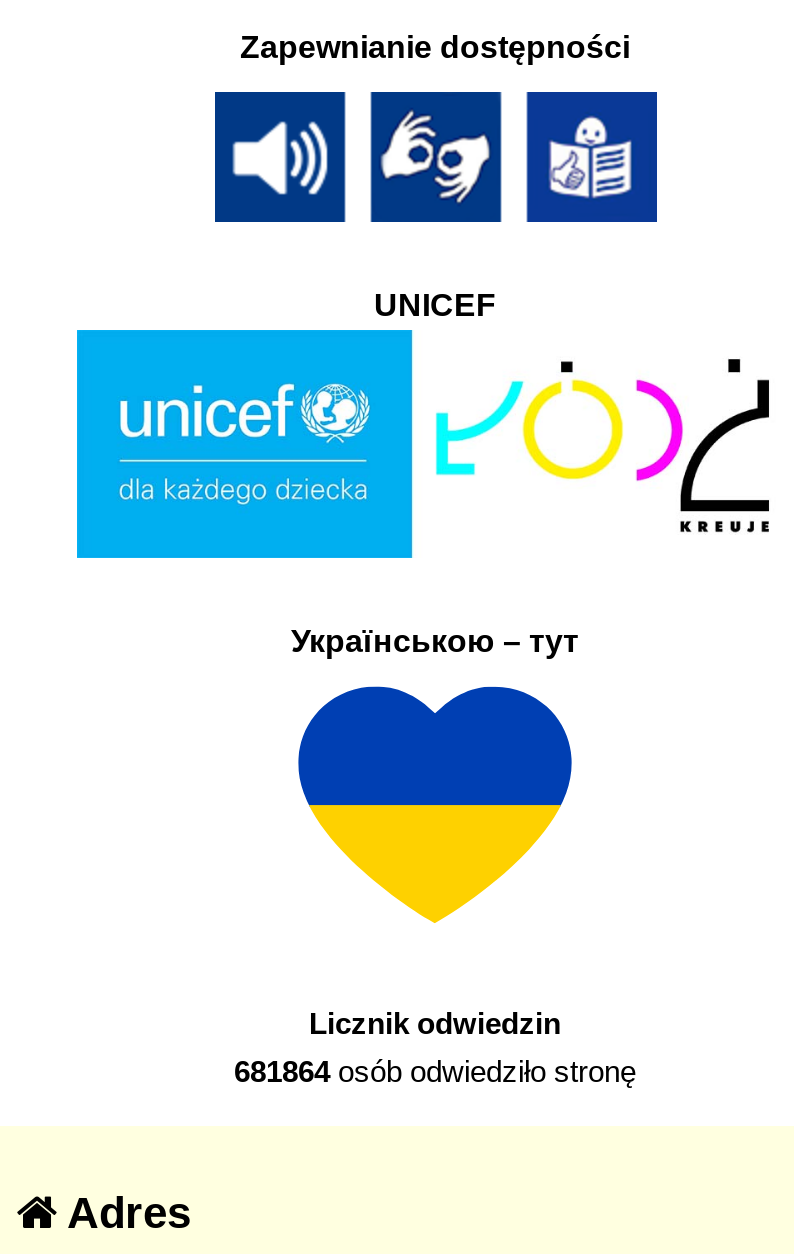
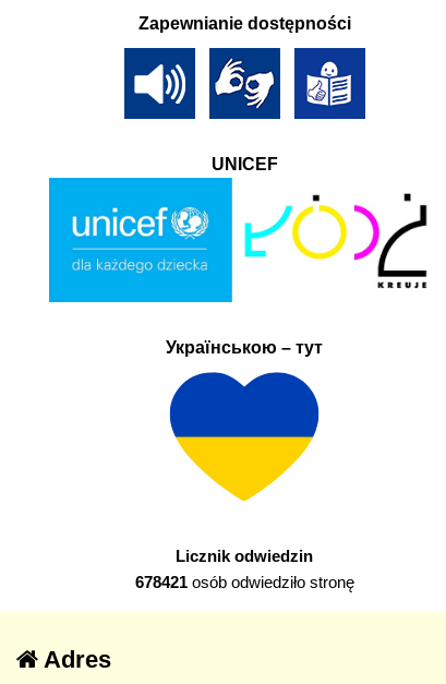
- 681864 osób odwiedziło stronę
+ 678421 osób odwiedziło stronę
